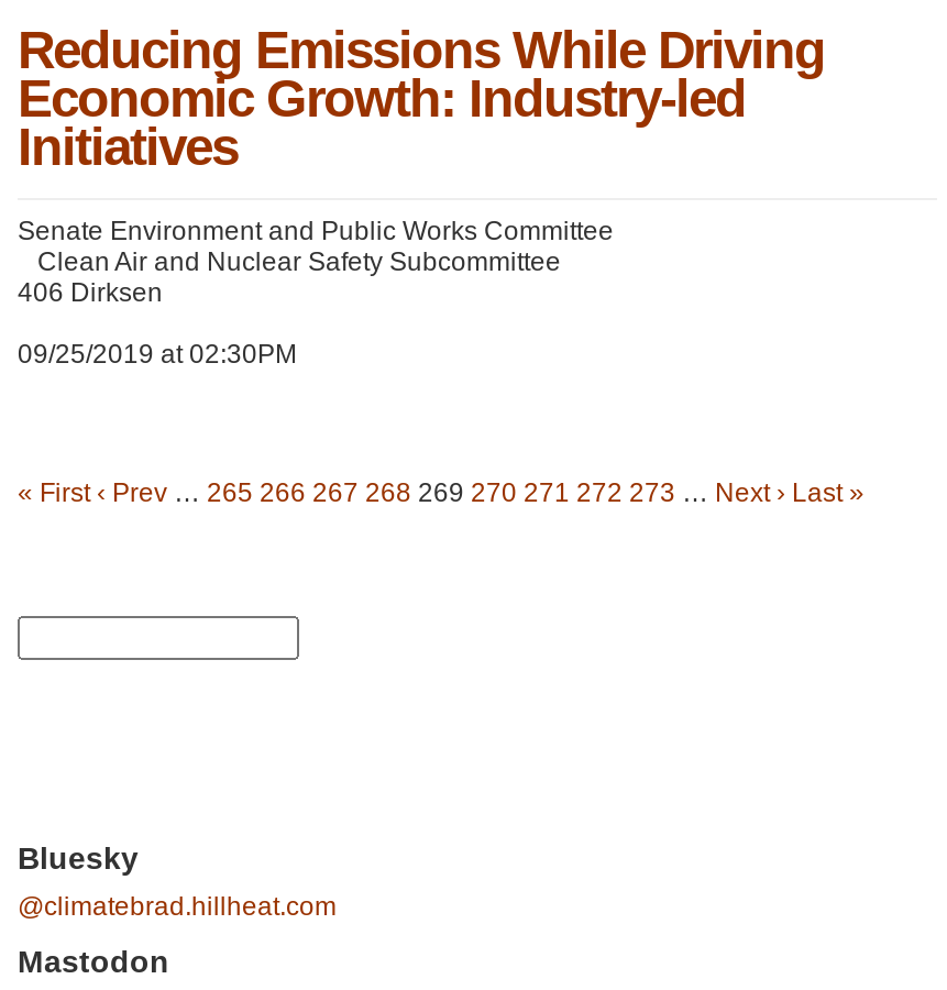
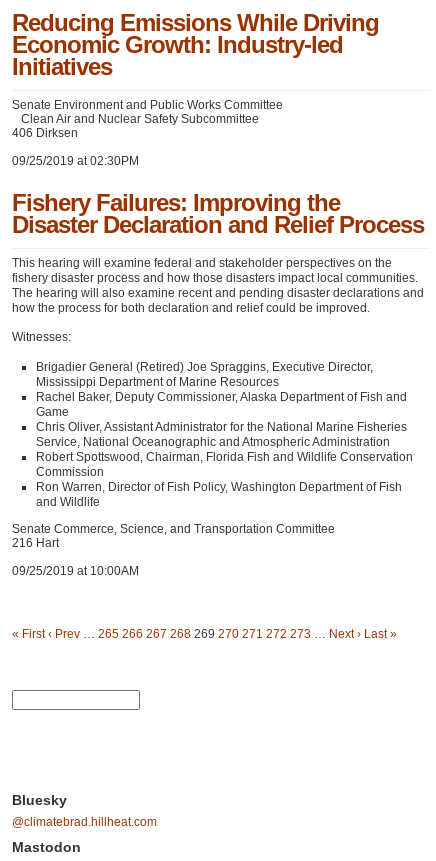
+ Fishery Failures: Improving the
+ Disaster Declaration and Relief Process
+ This hearing will examine federal and stakeholder perspectives on the
+ fishery disaster process and how those disasters impact local communities.
+ The hearing will also examine recent and pending disaster declarations and
+ how the process for both declaration and relief could be improved.
+ Witnesses:
+ Brigadier General (Retired) Joe Spraggins, Executive Director,
+ Mississippi Department of Marine Resources
+ Rachel Baker, Deputy Commissioner, Alaska Department of Fish and
+ Game
+ Chris Oliver, Assistant Administrator for the National Marine Fisheries
+ Service, National Oceanographic and Atmospheric Administration
+ Robert Spottswood, Chairman, Florida Fish and Wildlife Conservation
+ Commission
+ Ron Warren, Director of Fish Policy, Washington Department of Fish
+ and Wildlife
+ Senate Commerce, Science, and Transportation Committee
+ 216 Hart
+ 09/25/2019 at 10:00AM
